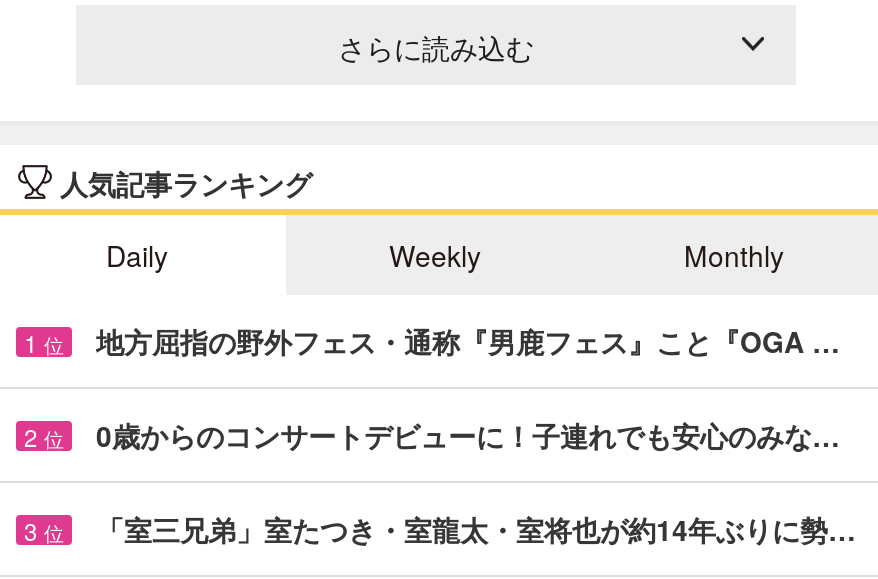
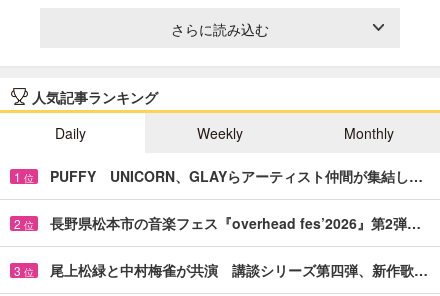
- 地方屈指の野外フェス・通称『男鹿フェス』こと『OGA …
+ PUFFY UNICORN、GLAYらアーティスト仲間が集結し…

- 0歳からのコンサートデビューに！子連れでも安心のみな…
+ 長野県松本市の音楽フェス『overhead fes’2026』第2弾…

- 「室三兄弟」室たつき・室龍太・室将也が約14年ぶりに勢…
+ 尾上松緑と中村梅雀が共演 講談シリーズ第四弾、新作歌…
